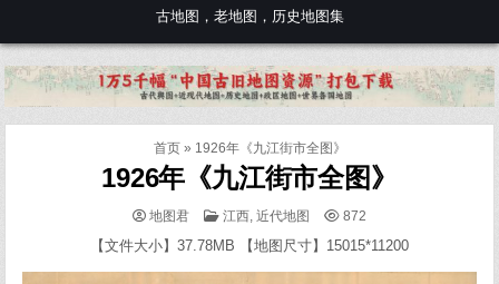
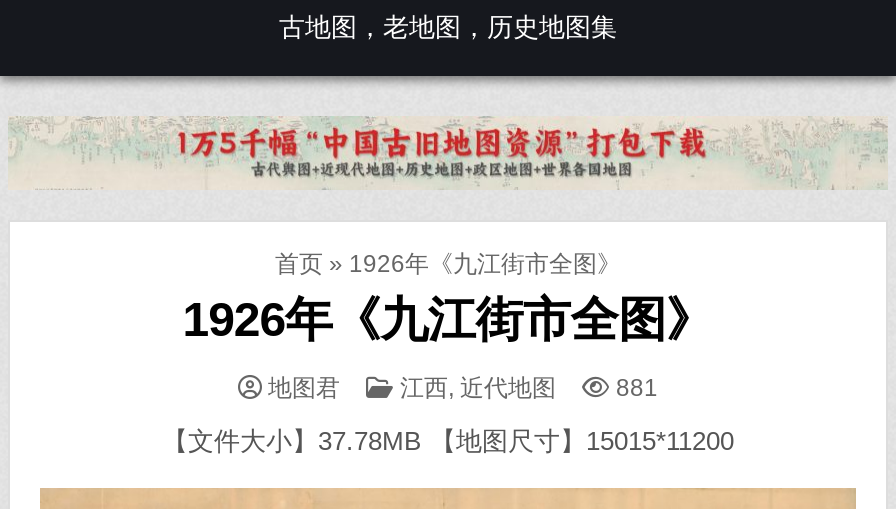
- 872
+ 881
